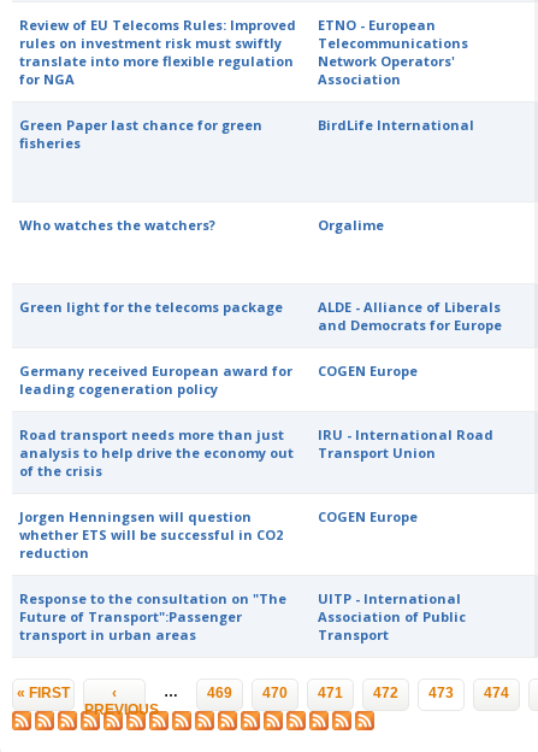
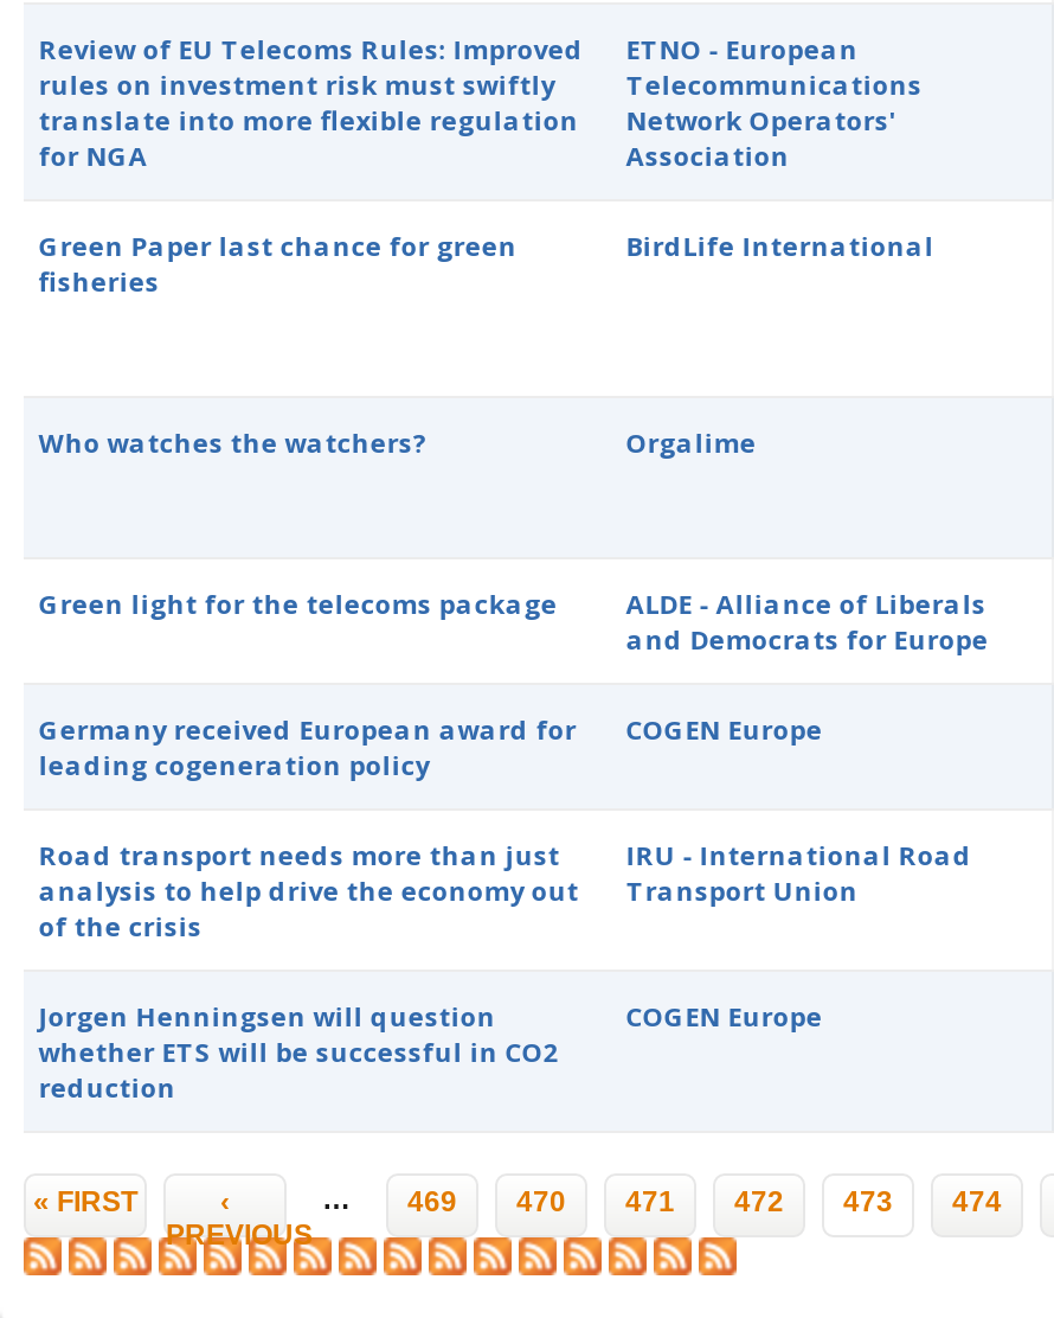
- Response to the consultation on "The
- Future of Transport":Passenger
- transport in urban areas

- UITP - International
- Association of Public
- Transport
